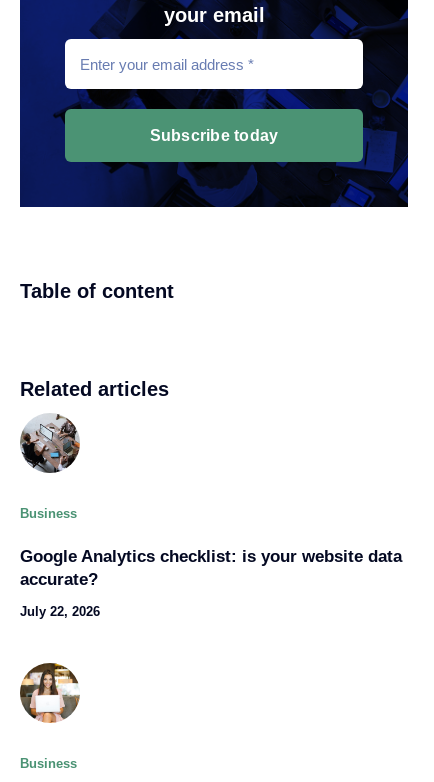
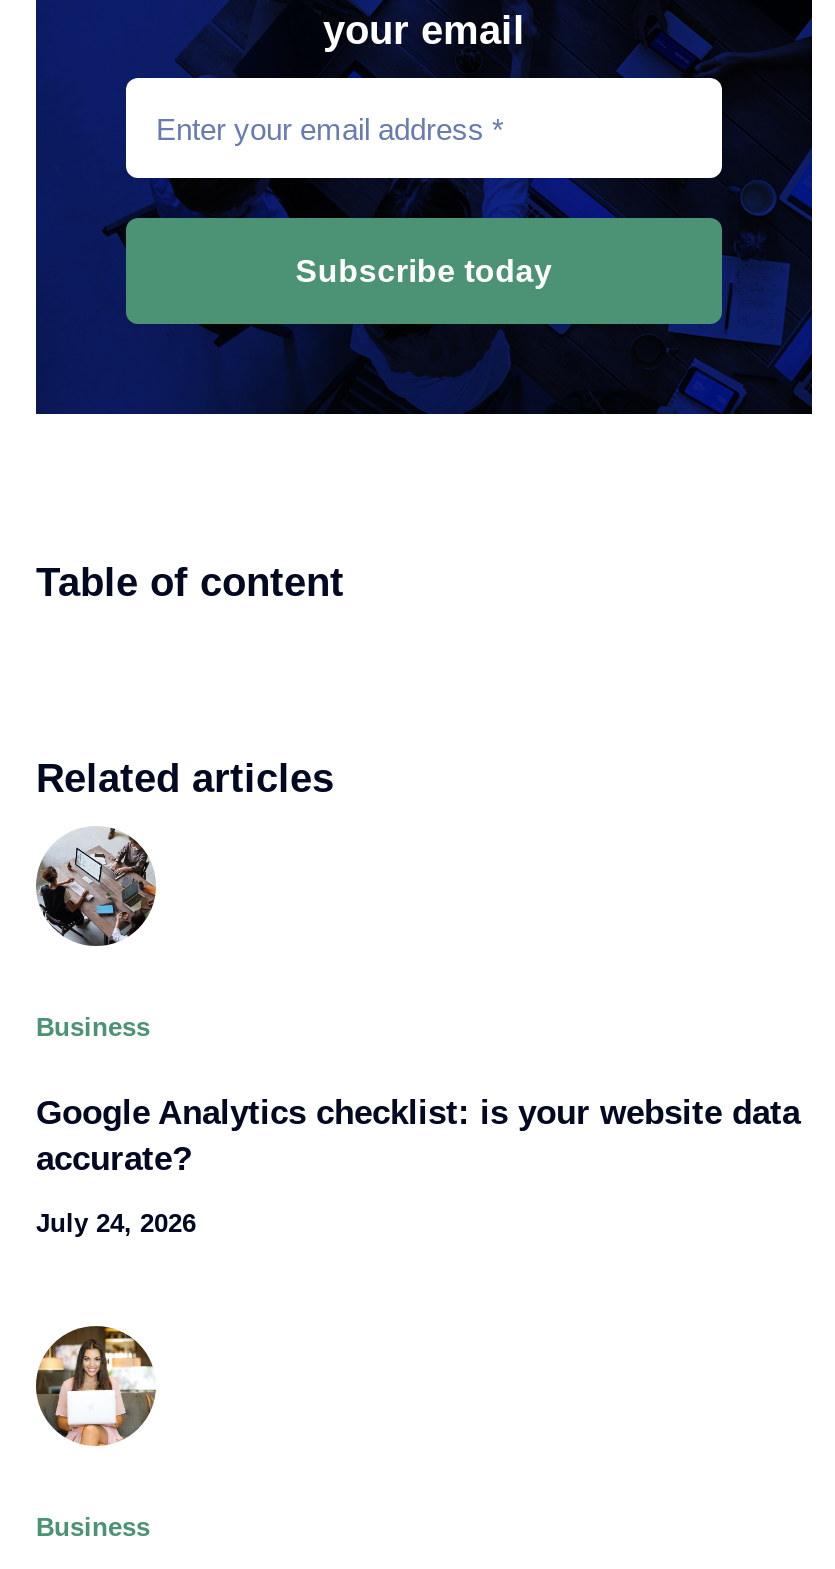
- July 22, 2026
+ July 24, 2026
